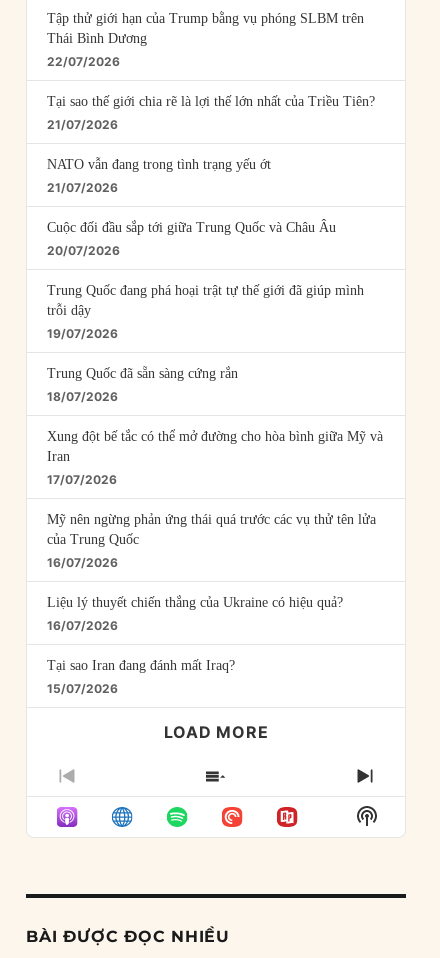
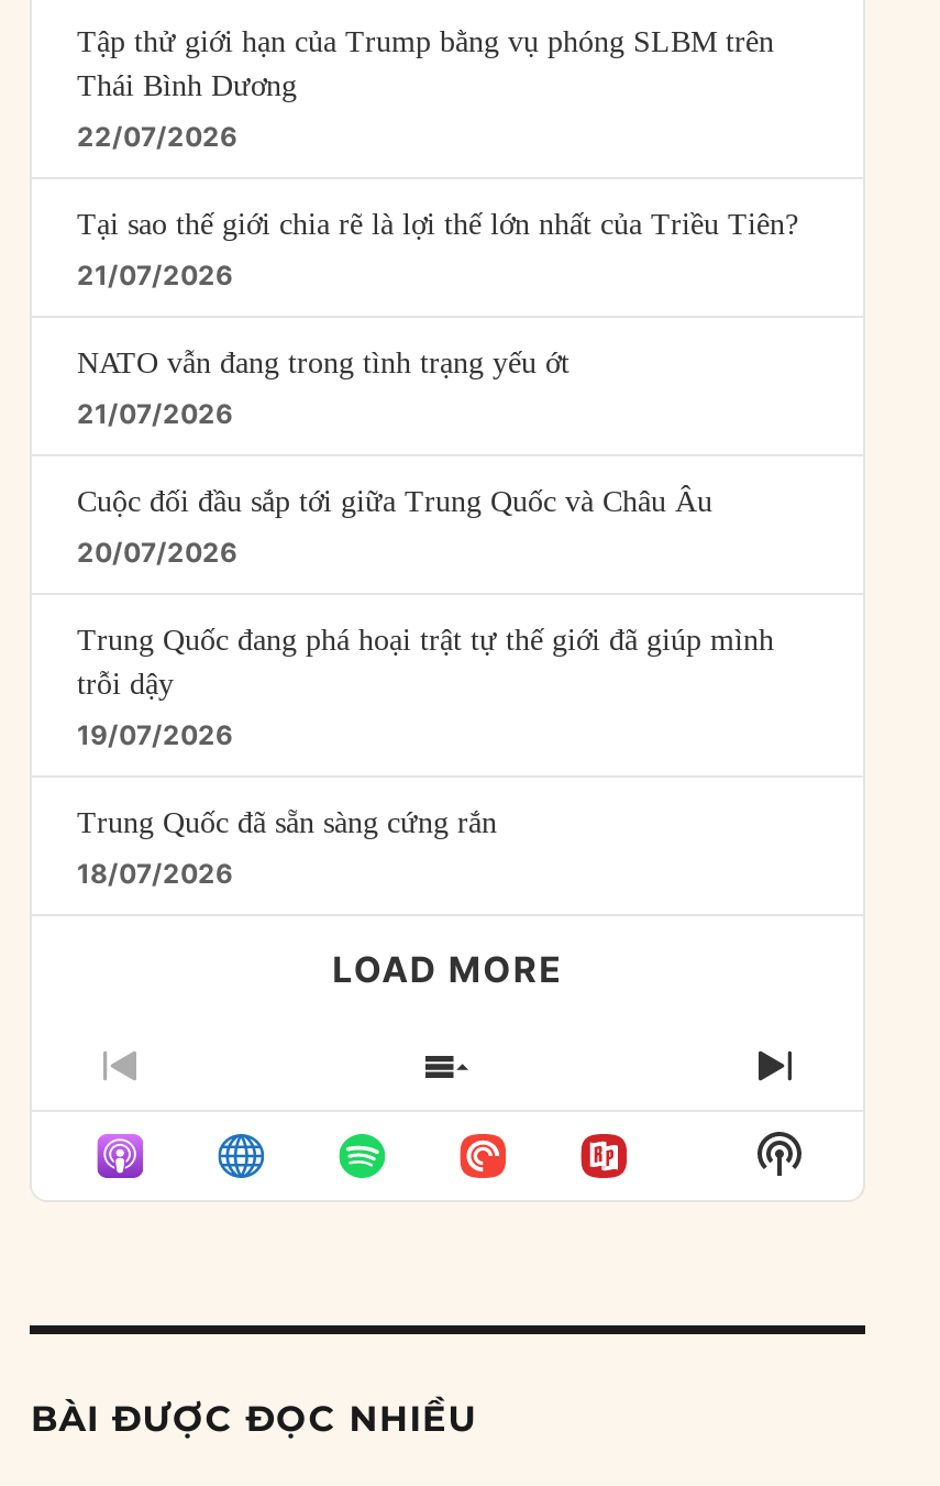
- Xung đột bế tắc có thể mở đường cho hòa bình giữa Mỹ và
- Iran
- 17/07/2026
- Mỹ nên ngừng phản ứng thái quá trước các vụ thử tên lửa
- của Trung Quốc
- 16/07/2026
- Liệu lý thuyết chiến thắng của Ukraine có hiệu quả?
- 16/07/2026
- Tại sao Iran đang đánh mất Iraq?
- 15/07/2026
